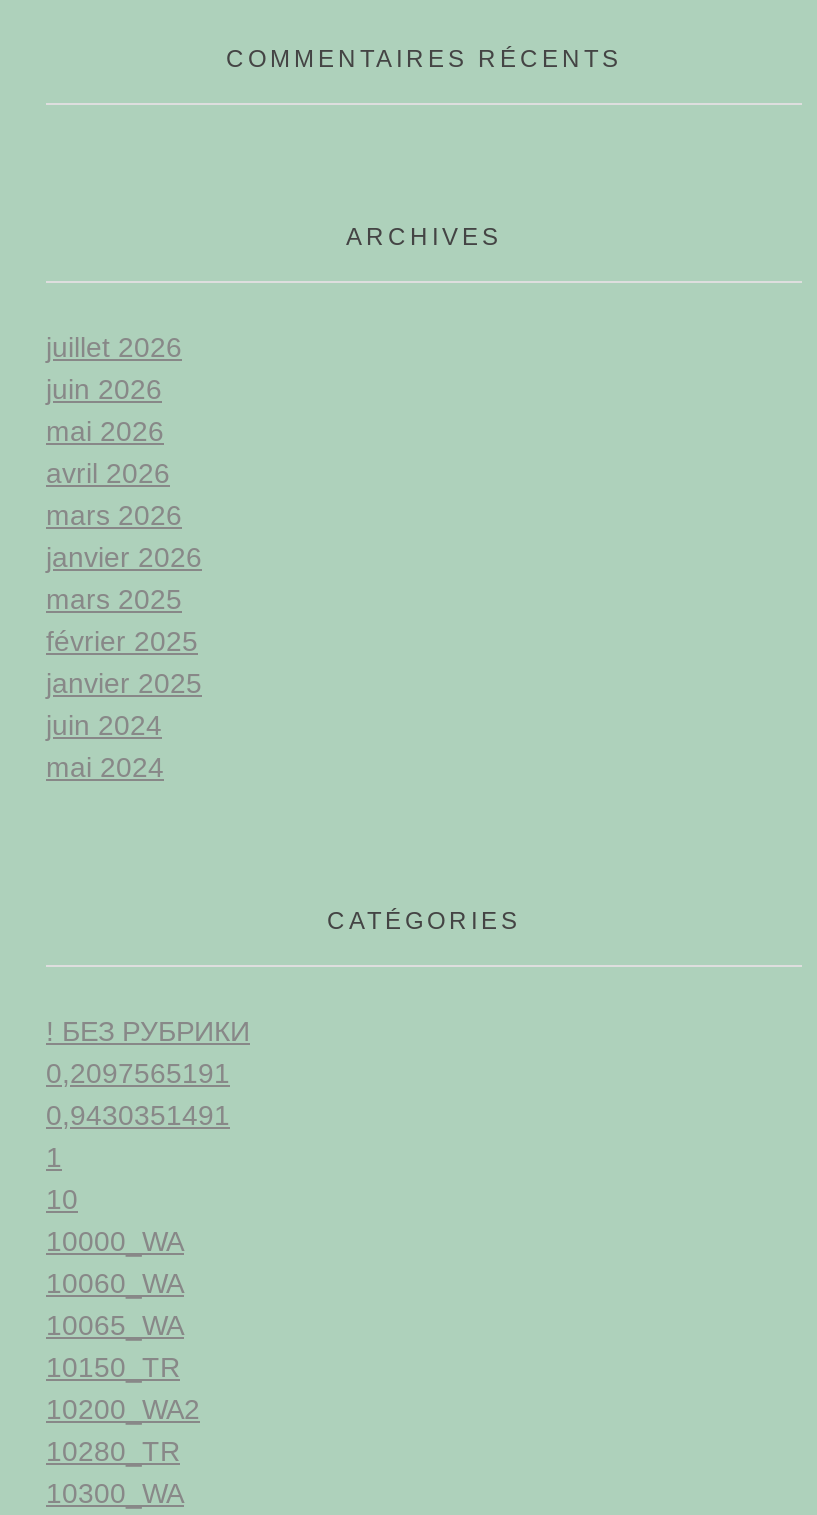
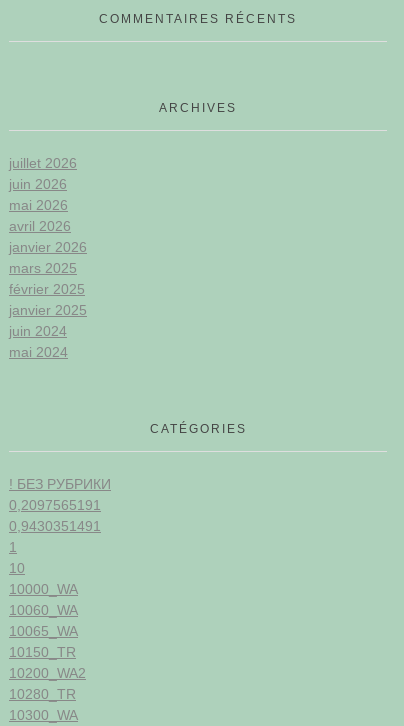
- mars 2026
